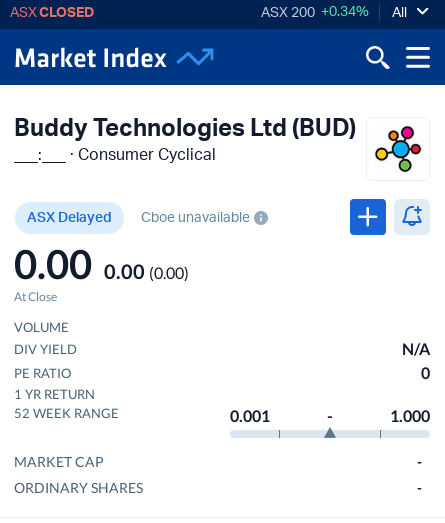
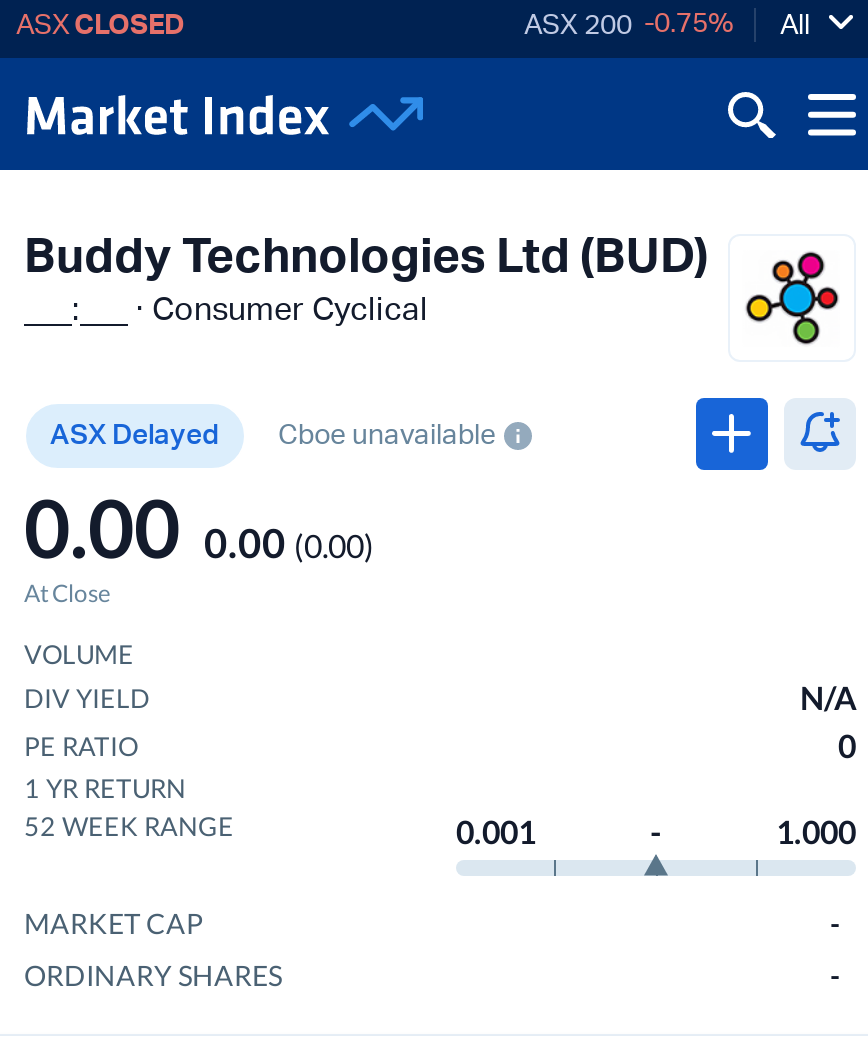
- ASX 200 +0.34% All
+ ASX 200 -0.75% All
